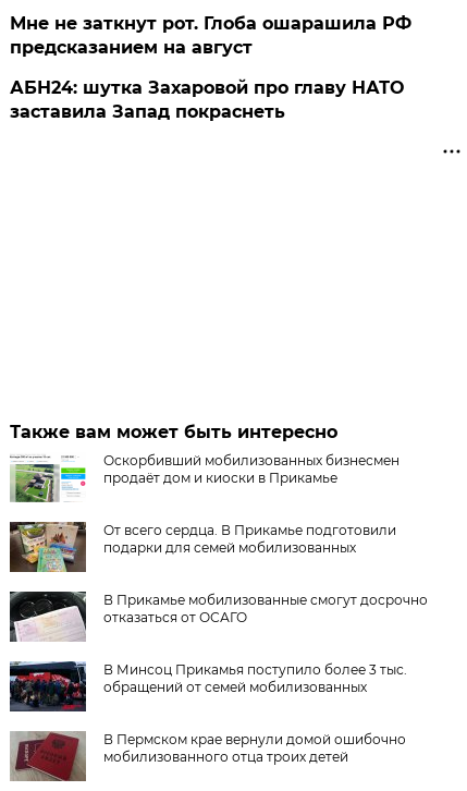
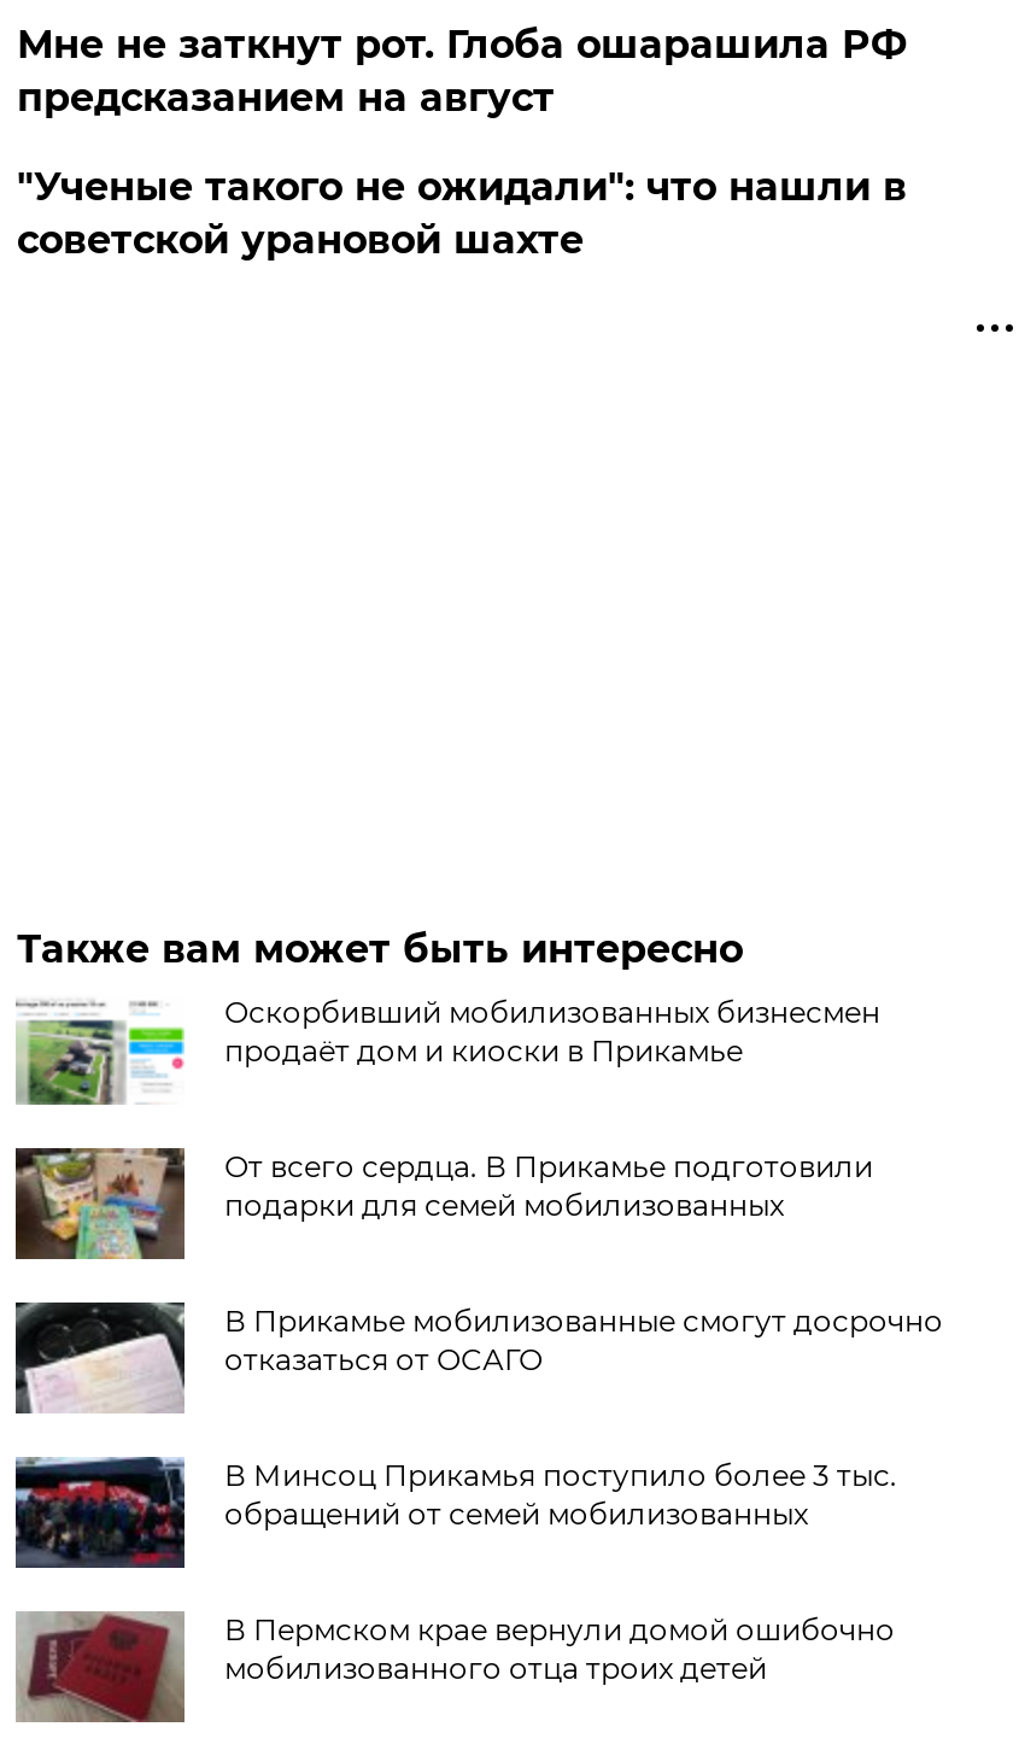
- АБН24: шутка Захаровой про главу НАТО
- заставила Запад покраснеть
+ "Ученые такого не ожидали": что нашли в
+ советской урановой шахте
